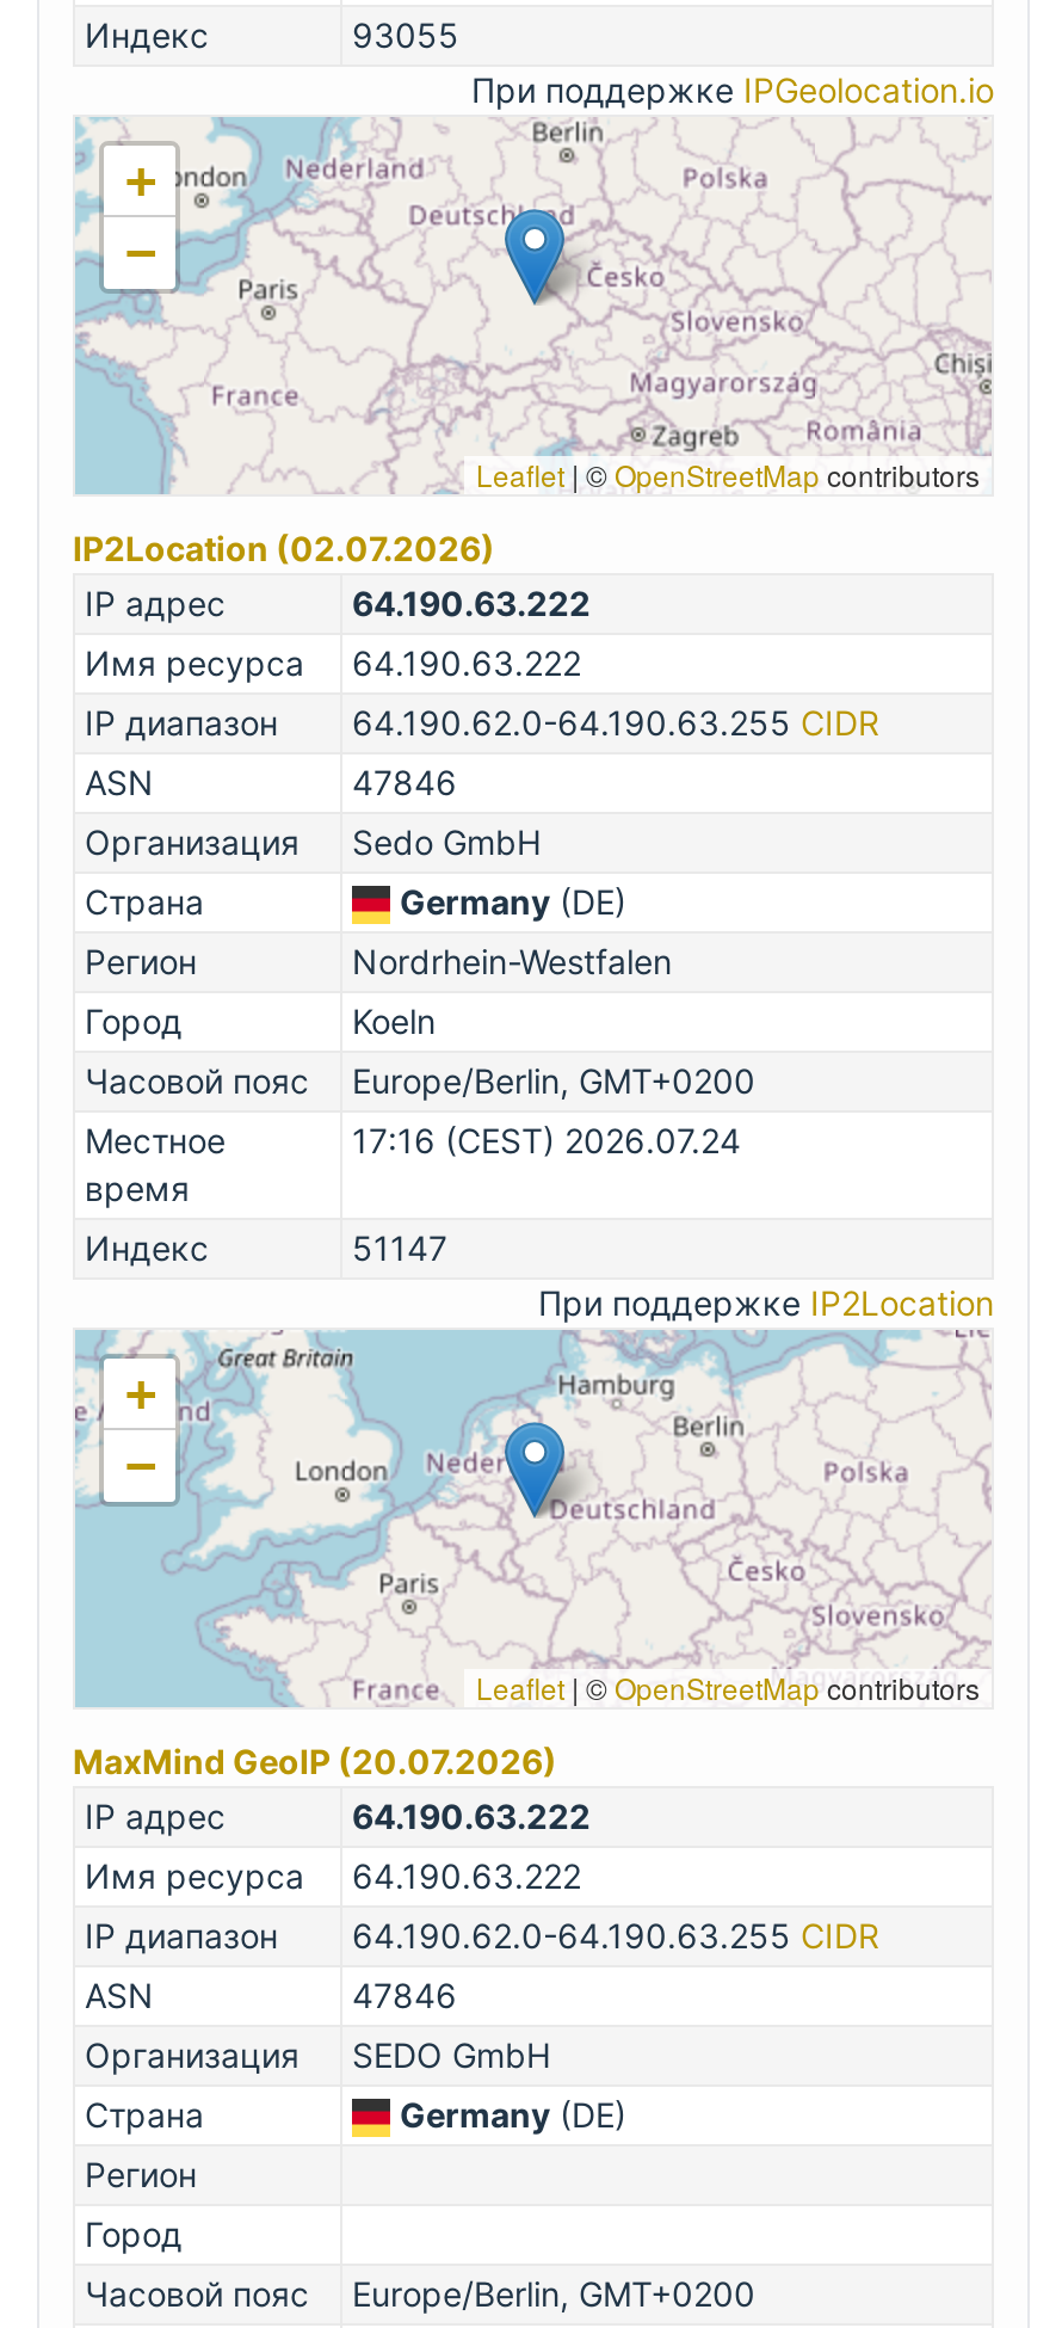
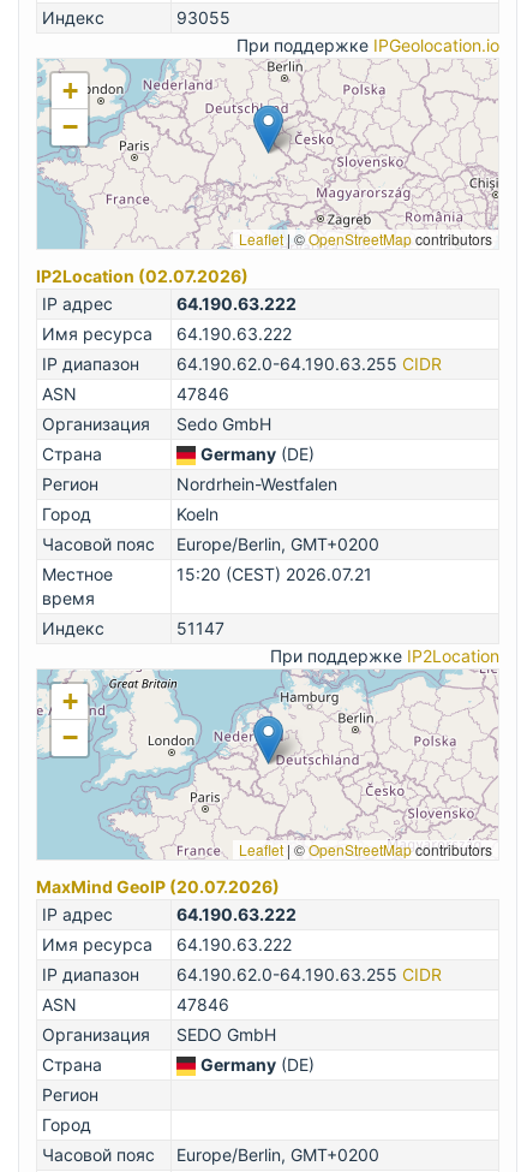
- 17:16 (CEST) 2026.07.24
+ 15:20 (CEST) 2026.07.21
